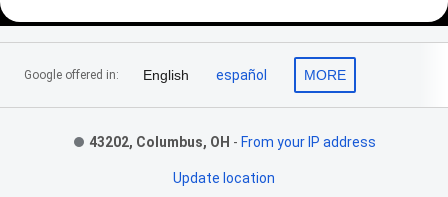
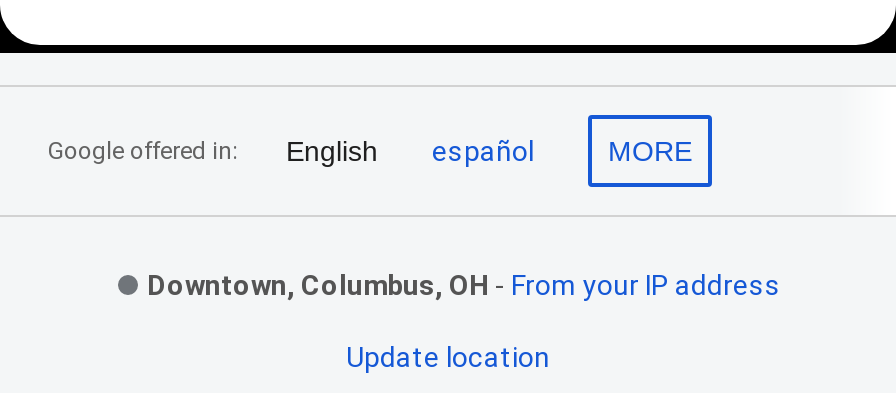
- 43202, Columbus, OH - From your IP address
+ Downtown, Columbus, OH - From your IP address
